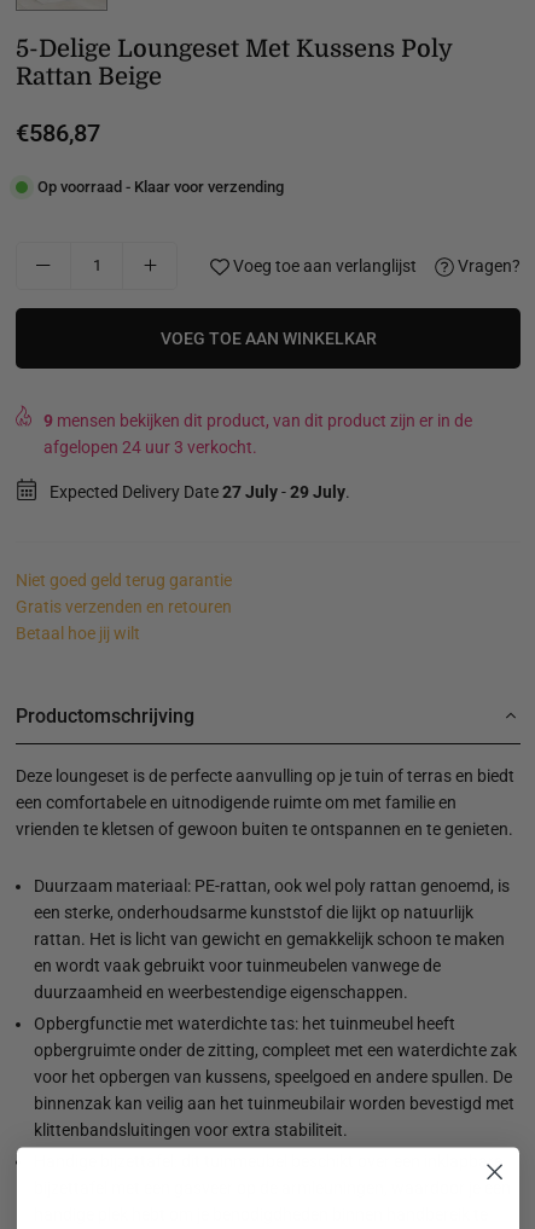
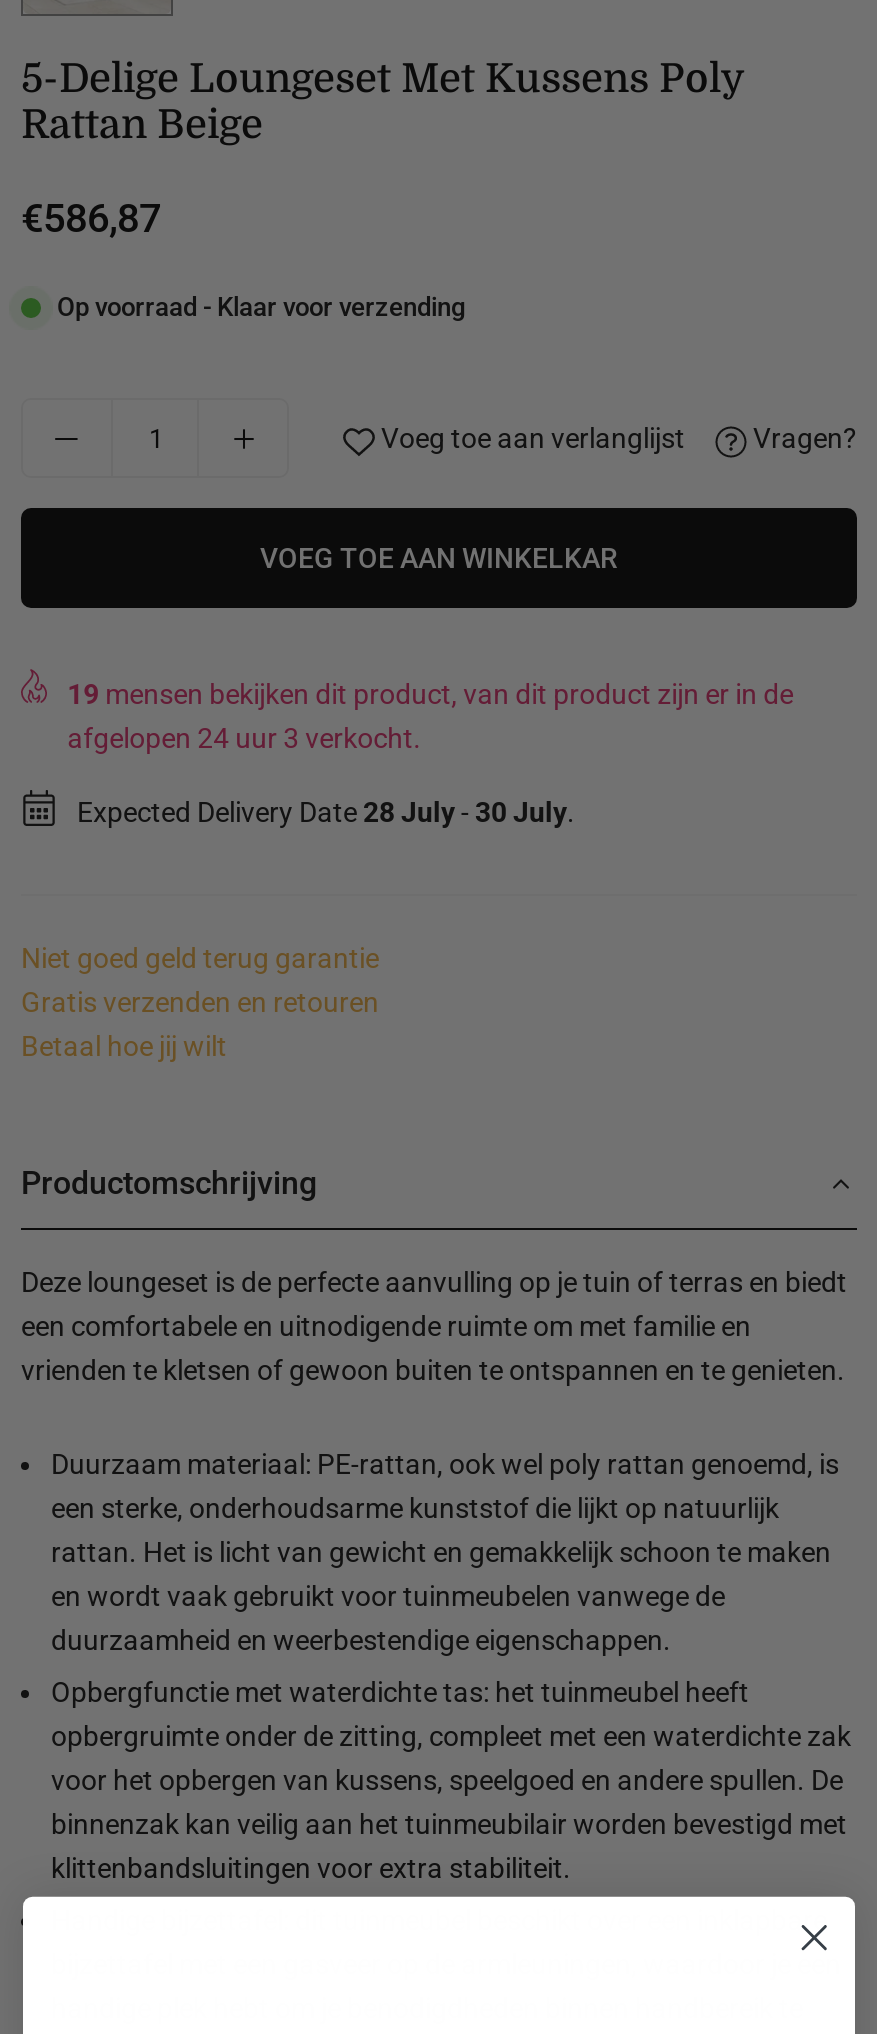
- 9 mensen bekijken dit product, van dit product zijn er in de
+ 19 mensen bekijken dit product, van dit product zijn er in de

- Expected Delivery Date 27 July - 29 July.
+ Expected Delivery Date 28 July - 30 July.
